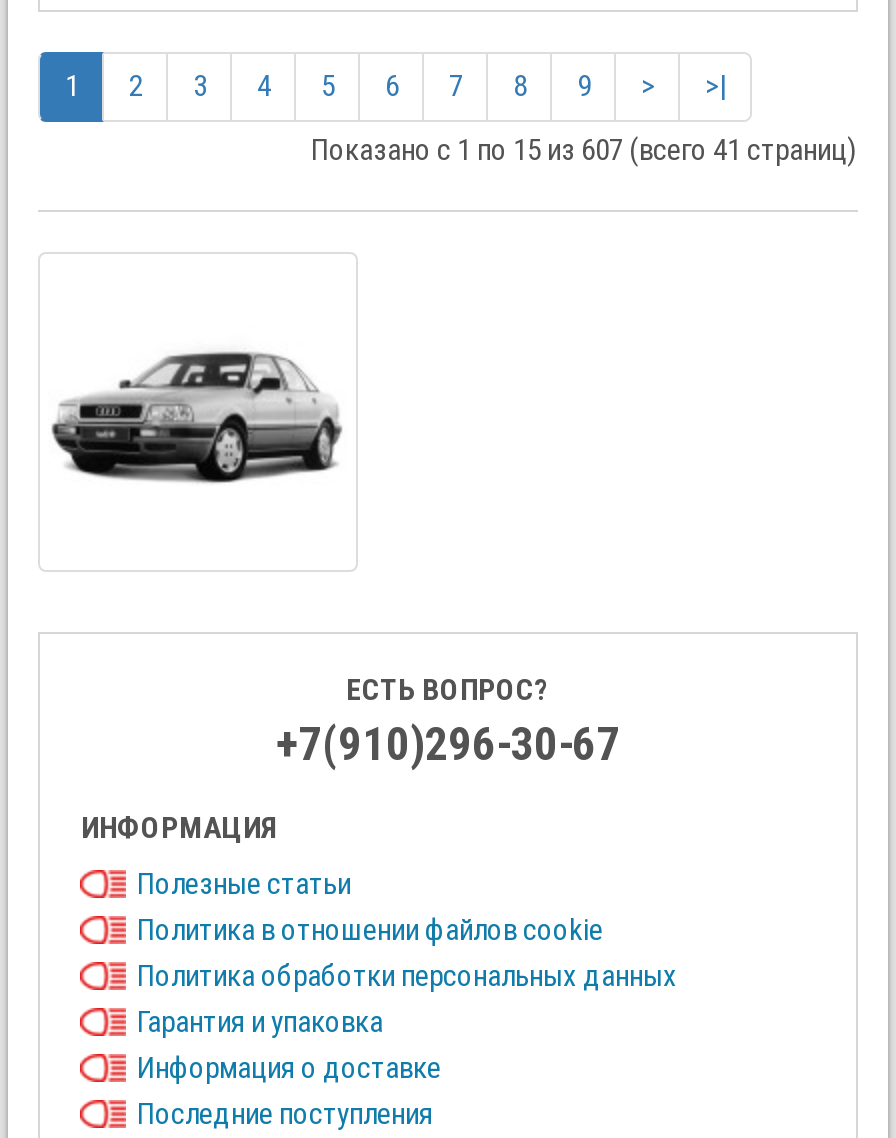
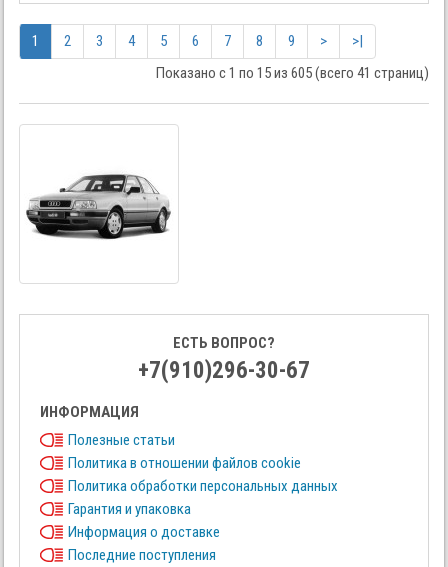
- Показано с 1 по 15 из 607 (всего 41 страниц)
+ Показано с 1 по 15 из 605 (всего 41 страниц)
